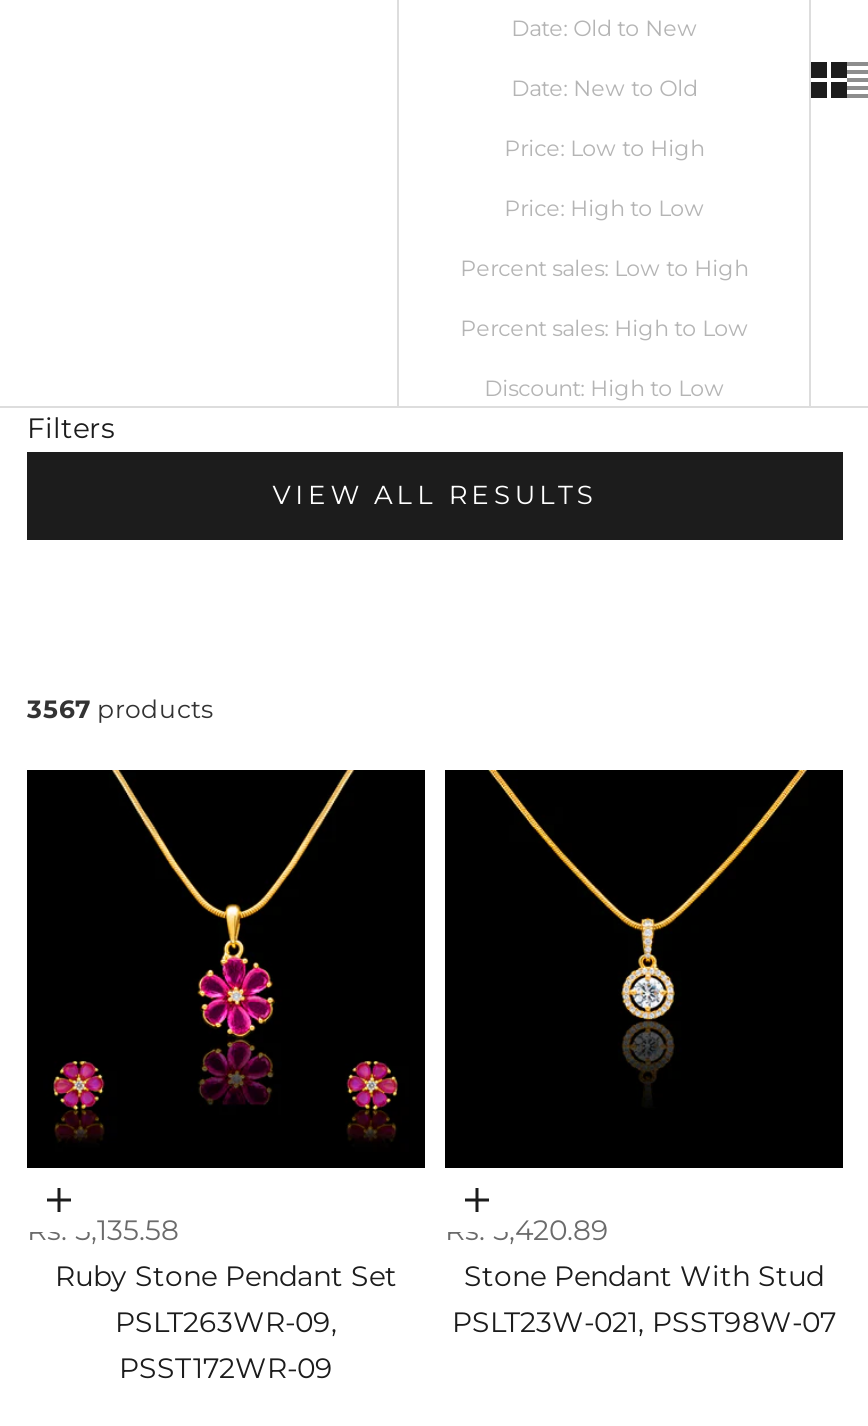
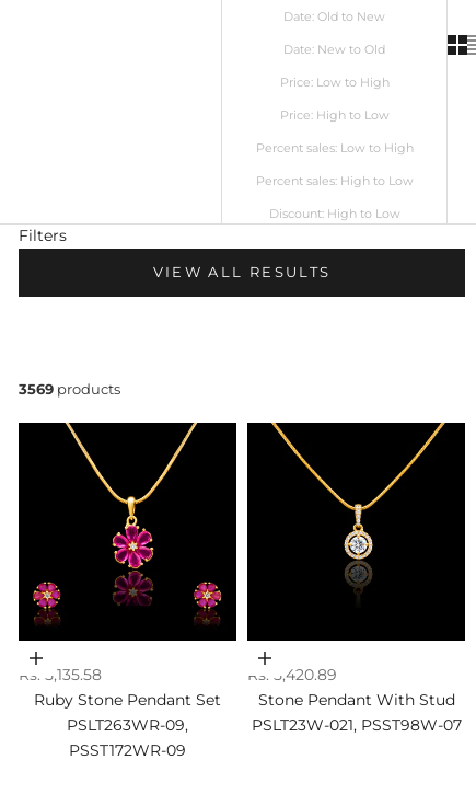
- 3567 products
+ 3569 products
